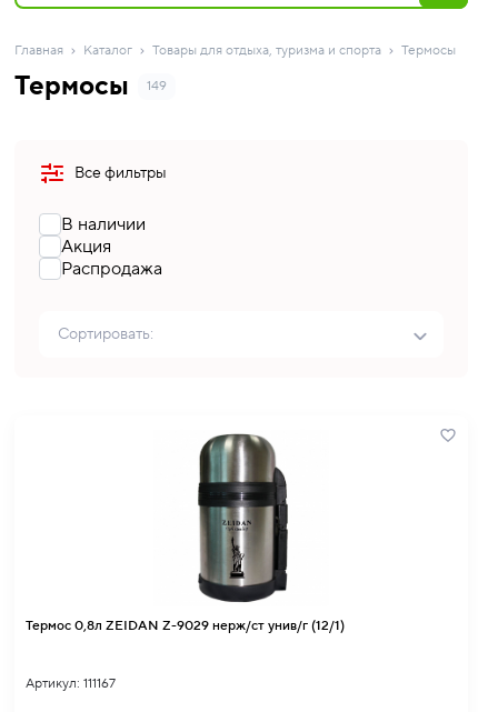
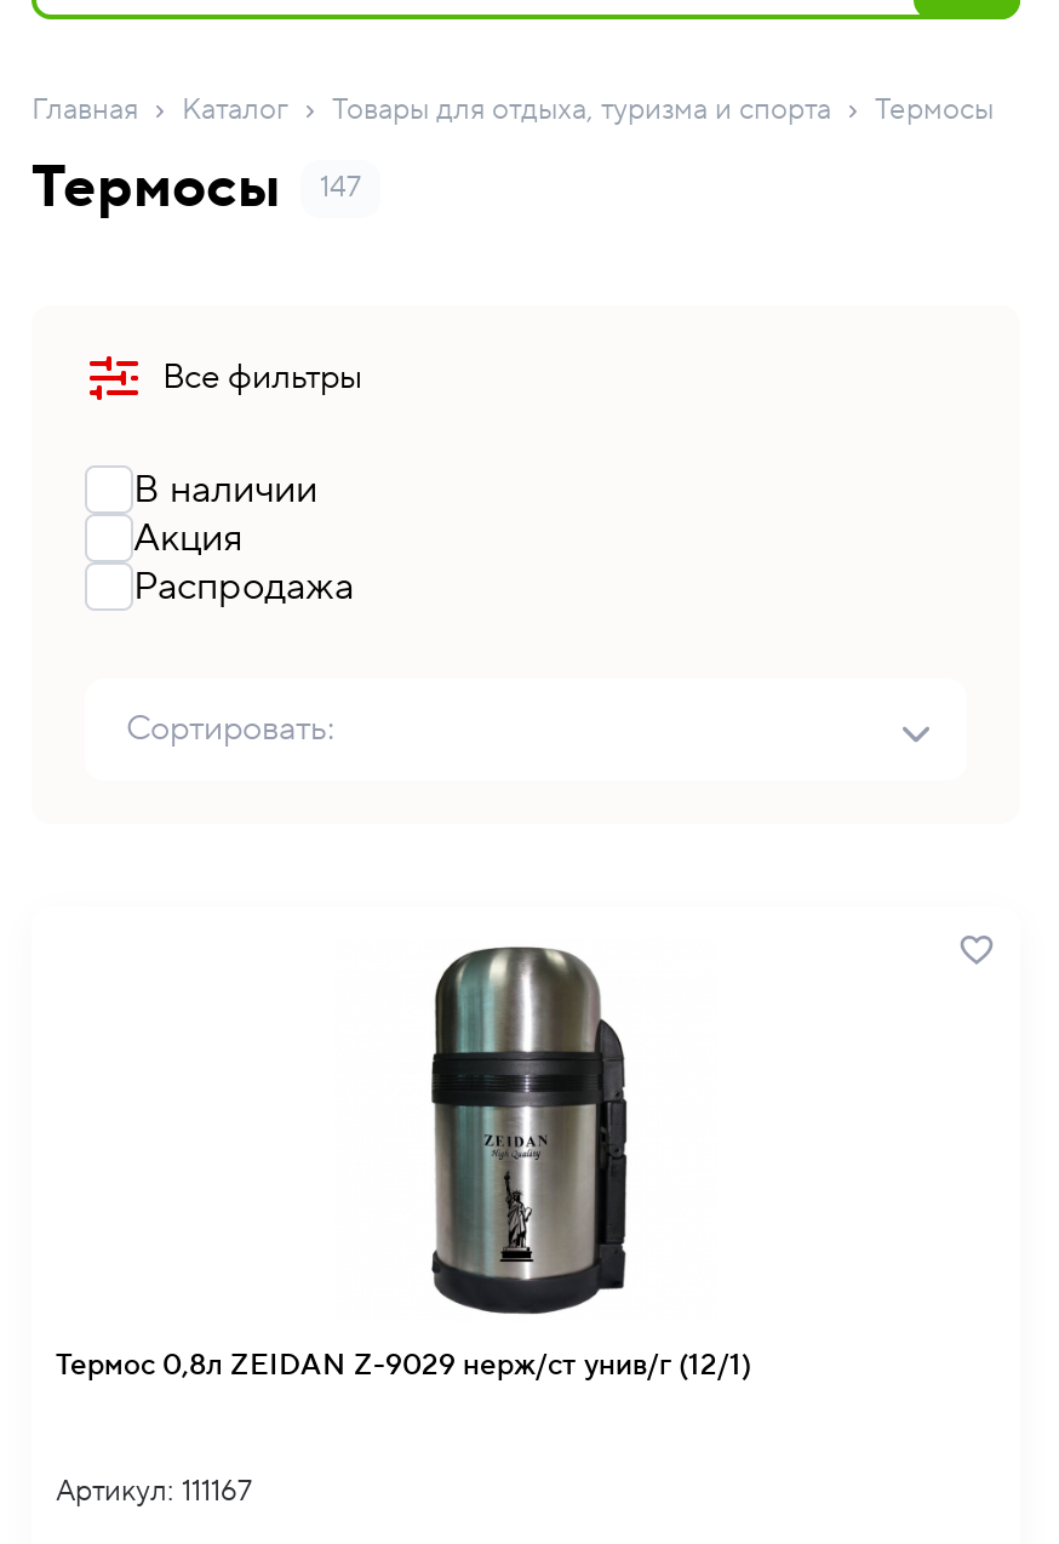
- Термосы 149
+ Термосы 147
